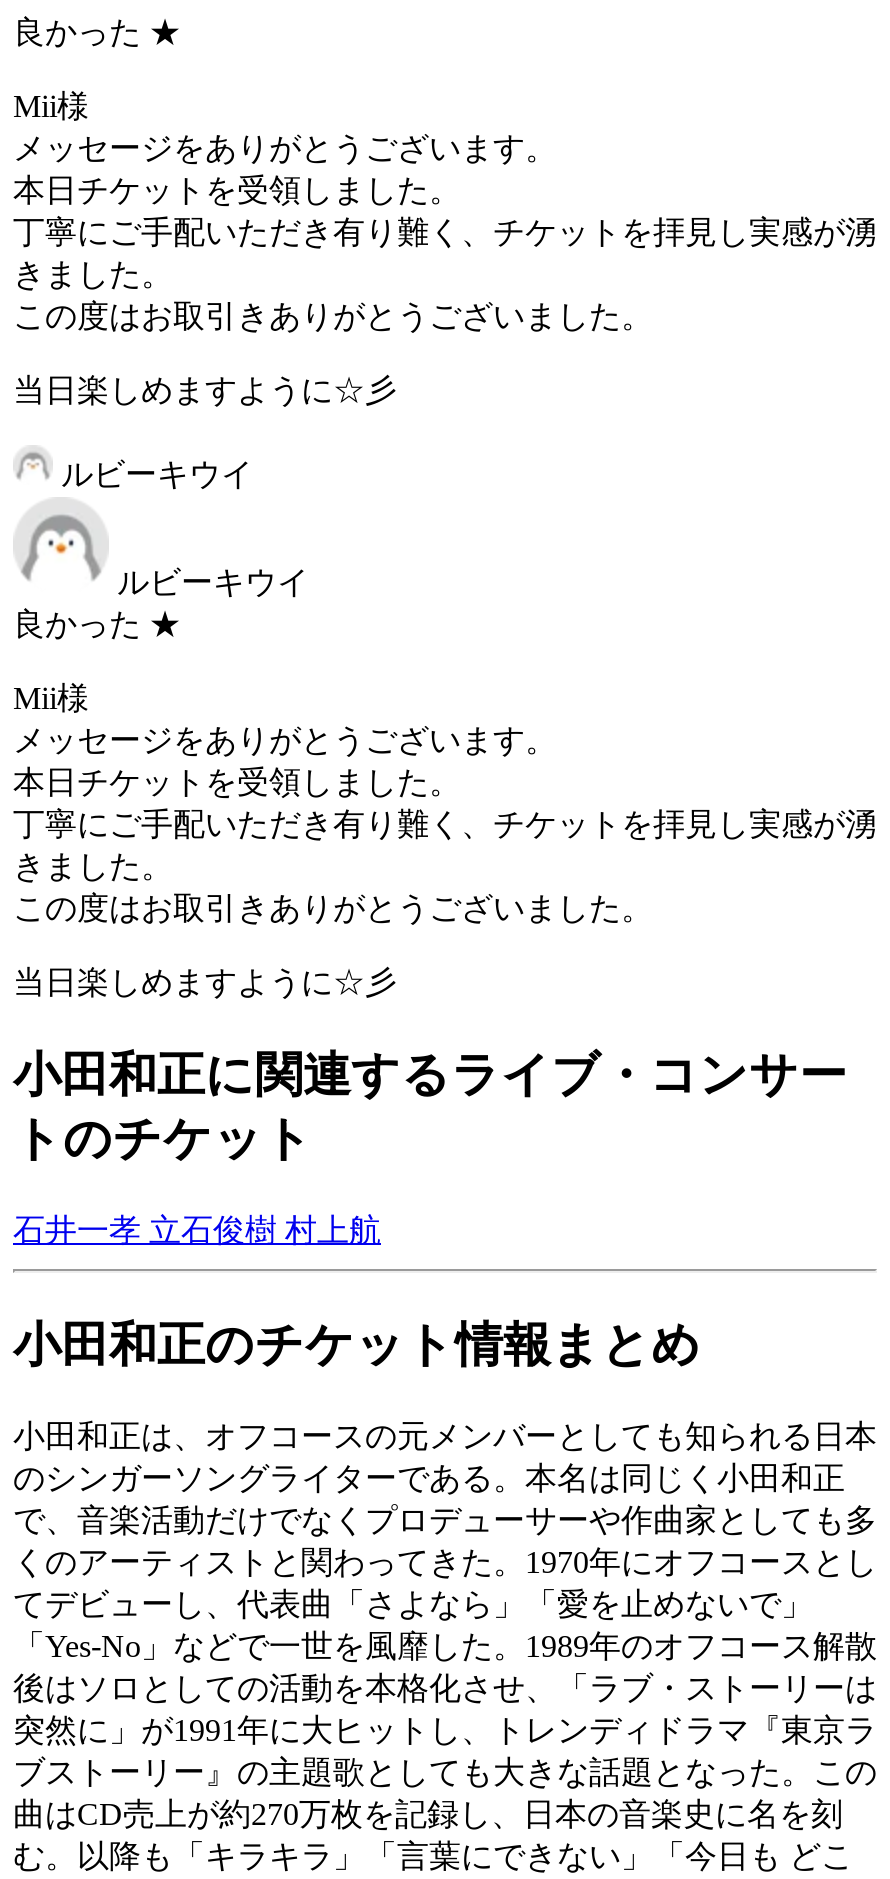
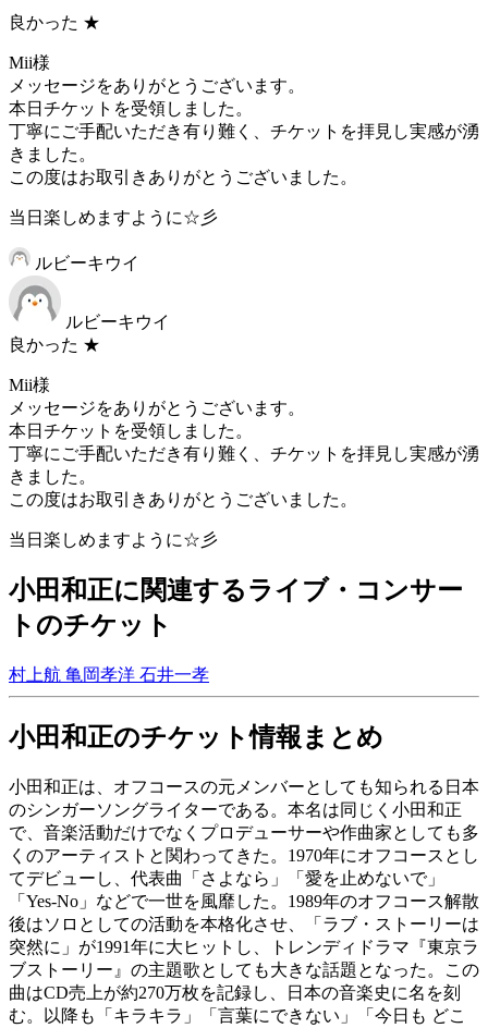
- 石井一孝立石俊樹村上航
+ 村上航亀岡孝洋石井一孝
